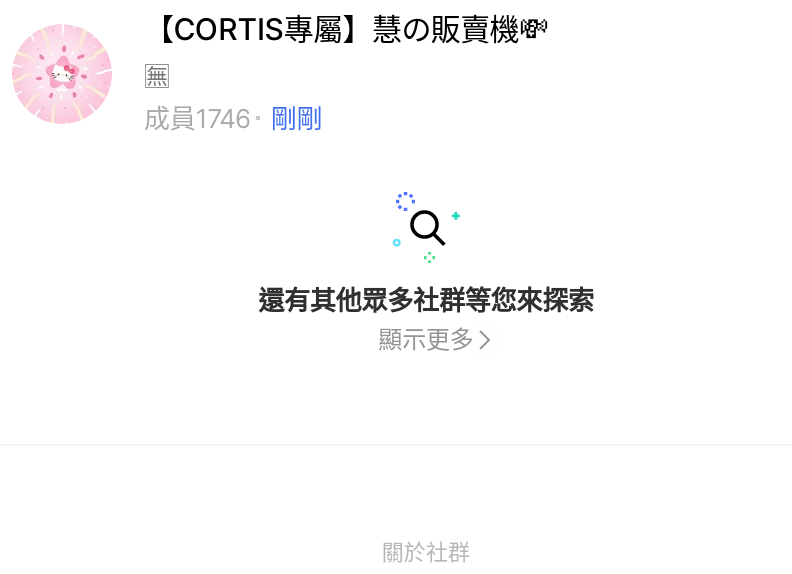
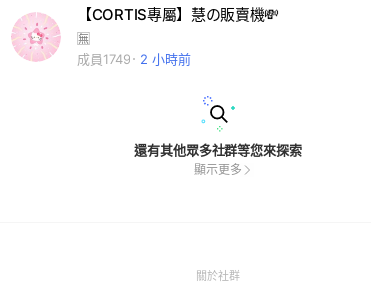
- 成員1746
- 剛剛
+ 成員1749
+ 2 小時前
